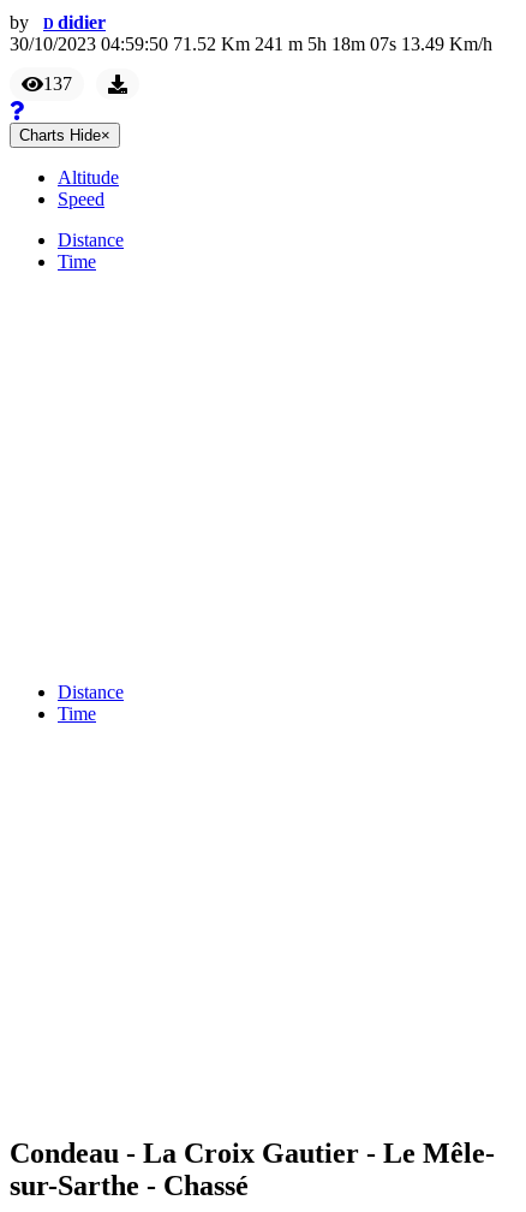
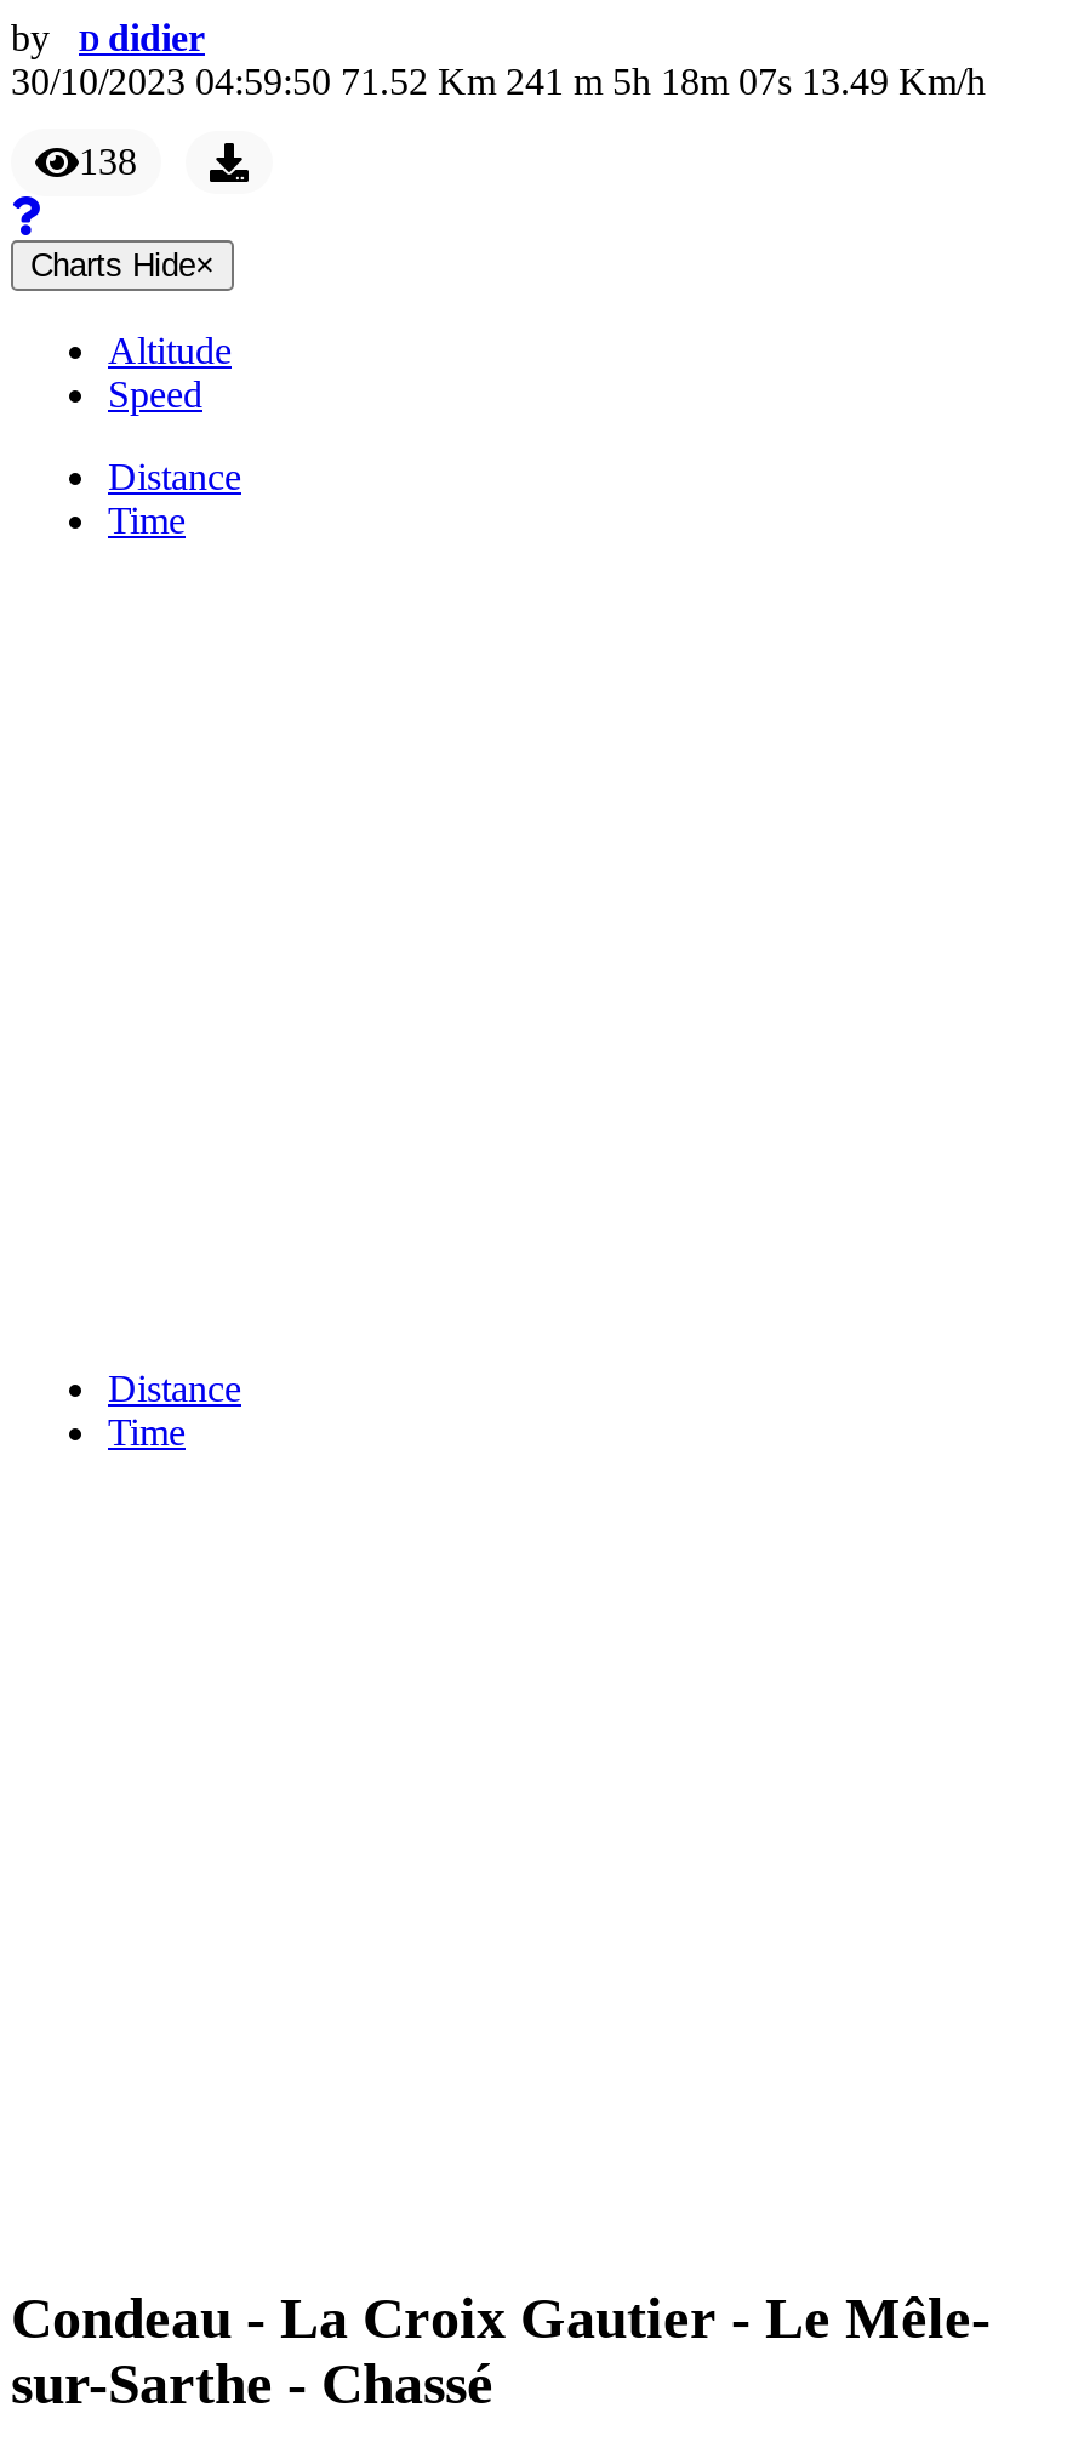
- 137
+ 138
